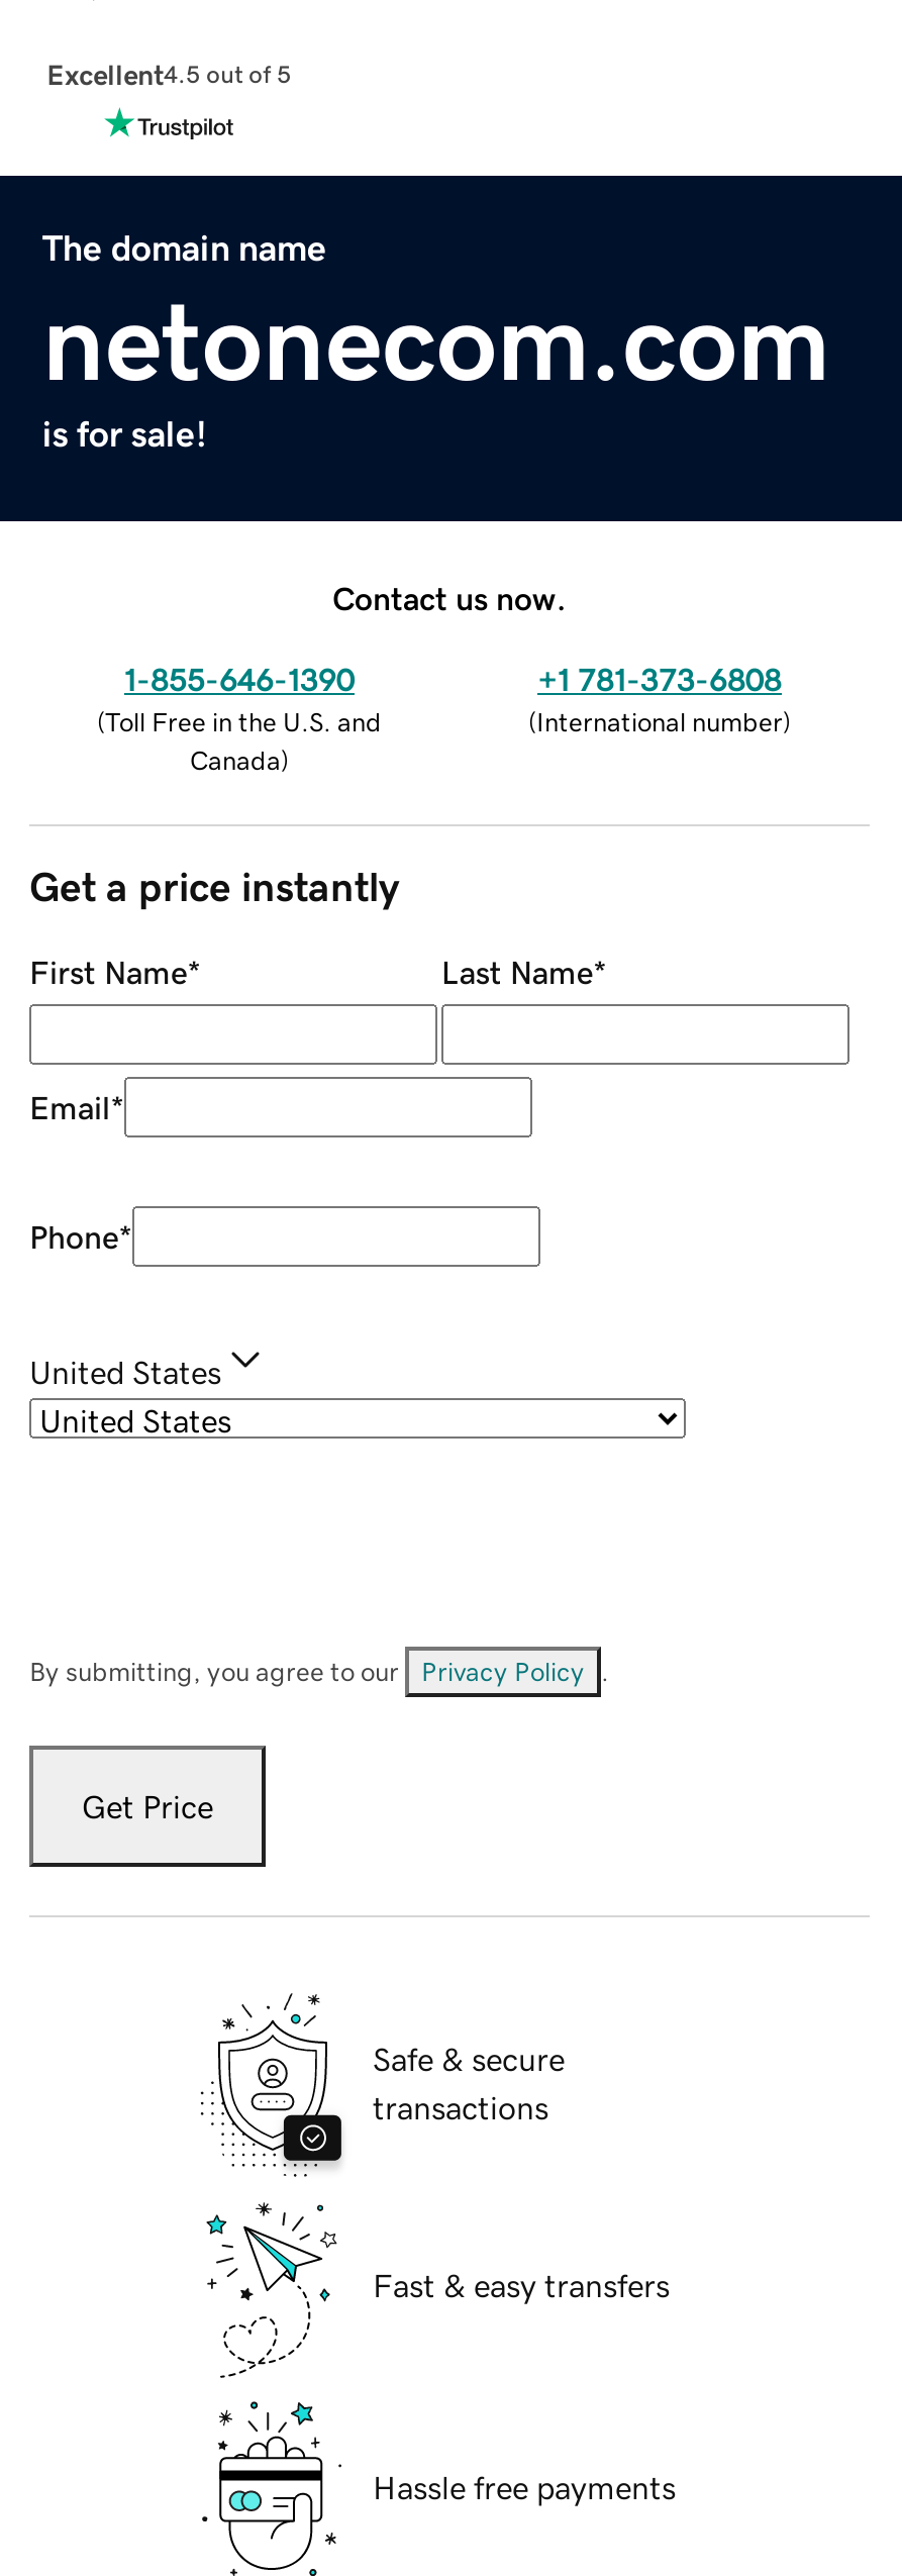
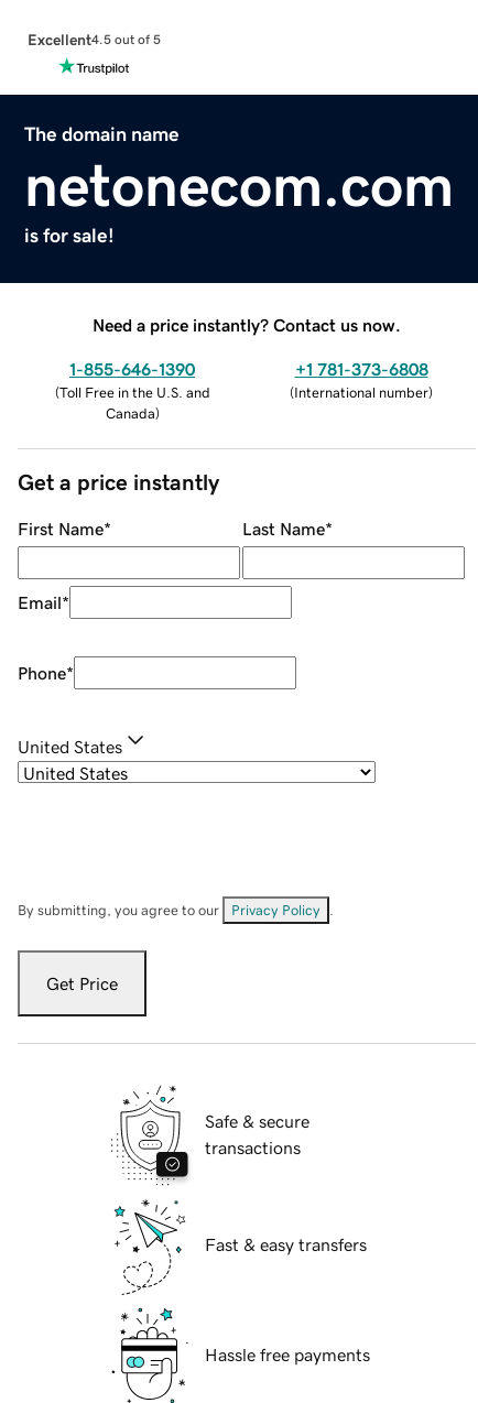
- Contact us now.
+ Need a price instantly? Contact us now.
